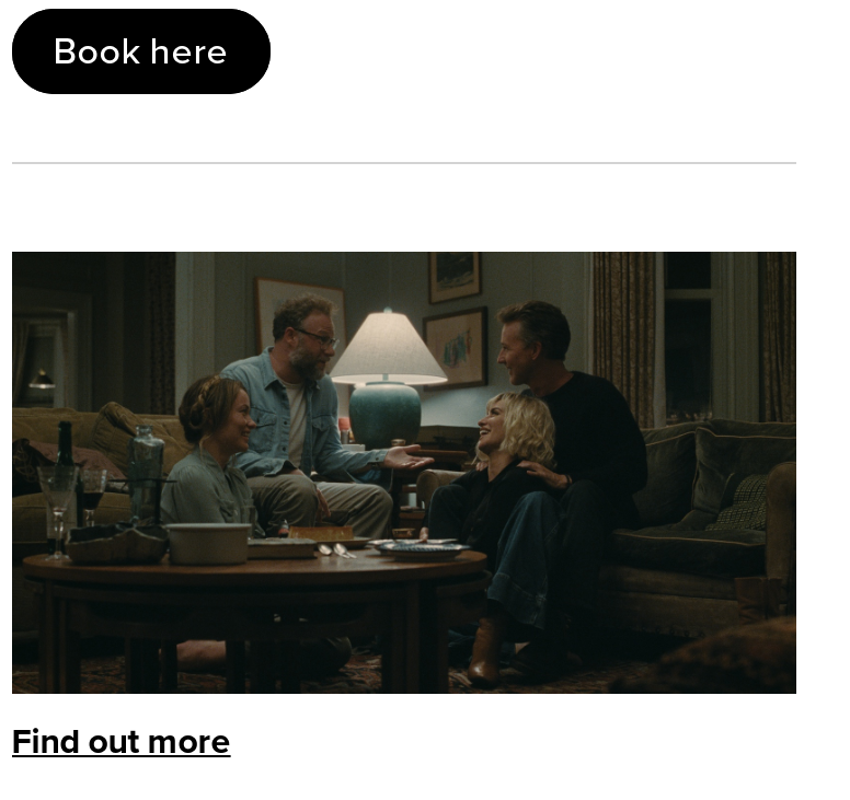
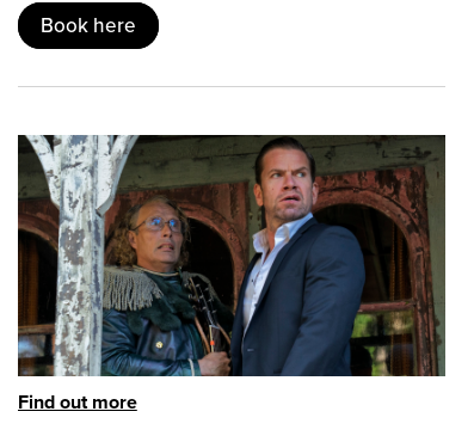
- [image]
+ [image]
